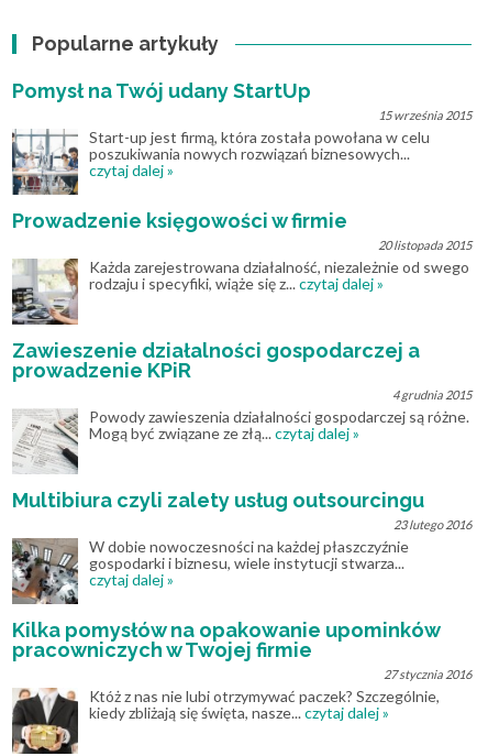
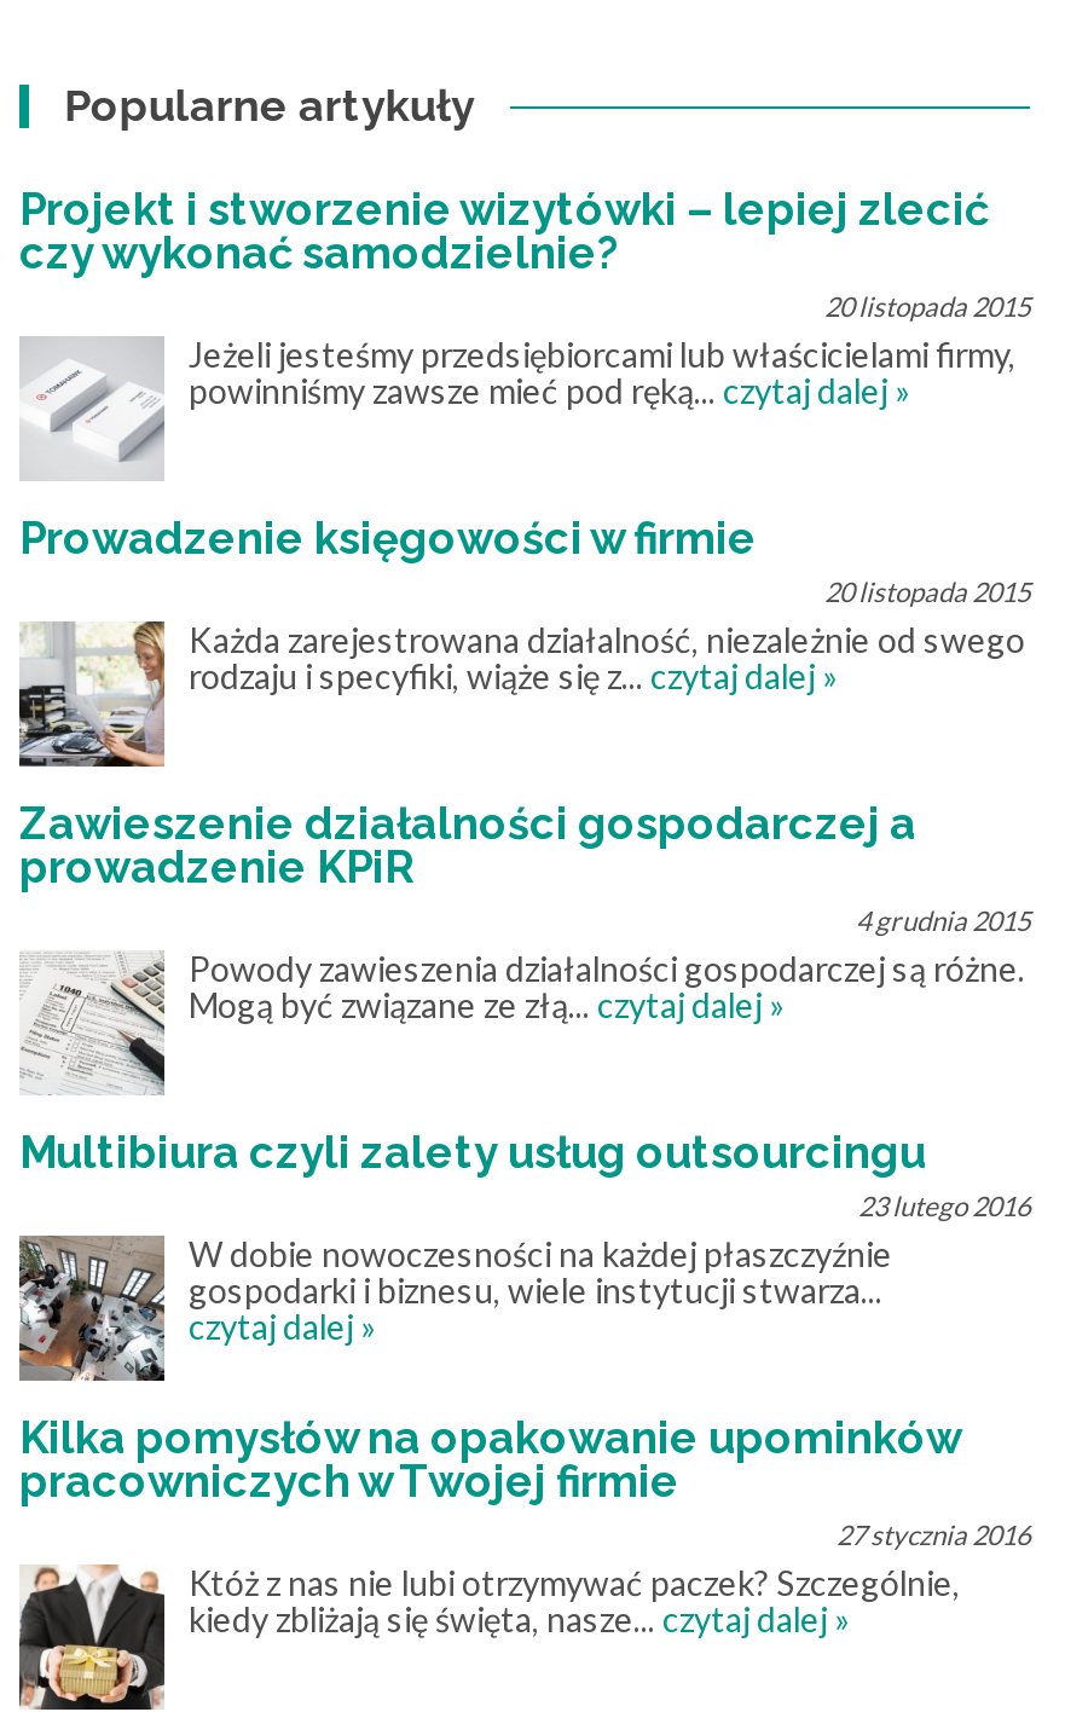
- [image]
- Pomysł na Twój udany StartUp
- 15 września 2015
- Start-up jest firmą, która została powołana w celu
- poszukiwania nowych rozwiązań biznesowych...
- czytaj dalej »
+ [image]
+ Projekt i stworzenie wizytówki – lepiej zlecić
+ czy wykonać samodzielnie?
+ 20 listopada 2015
+ Jeżeli jesteśmy przedsiębiorcami lub właścicielami firmy,
+ powinniśmy zawsze mieć pod ręką...czytaj dalej »
